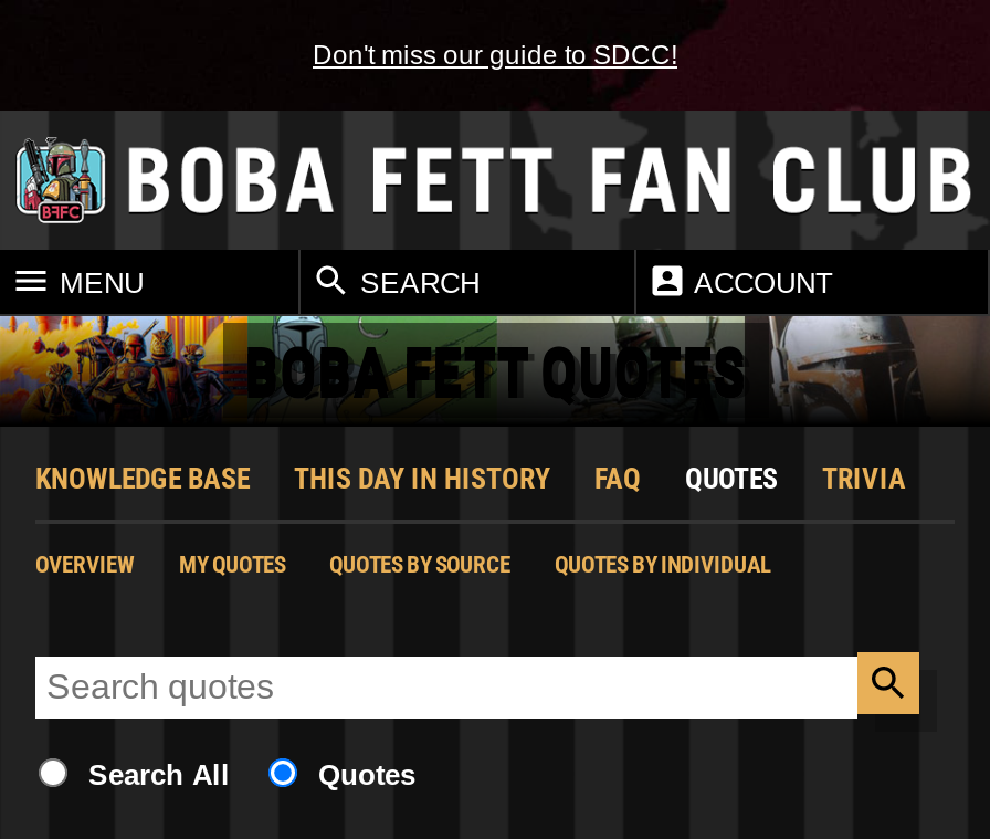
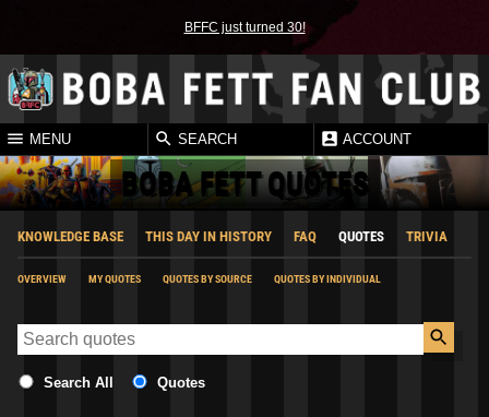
- Don't miss our guide to SDCC!
+ BFFC just turned 30!
